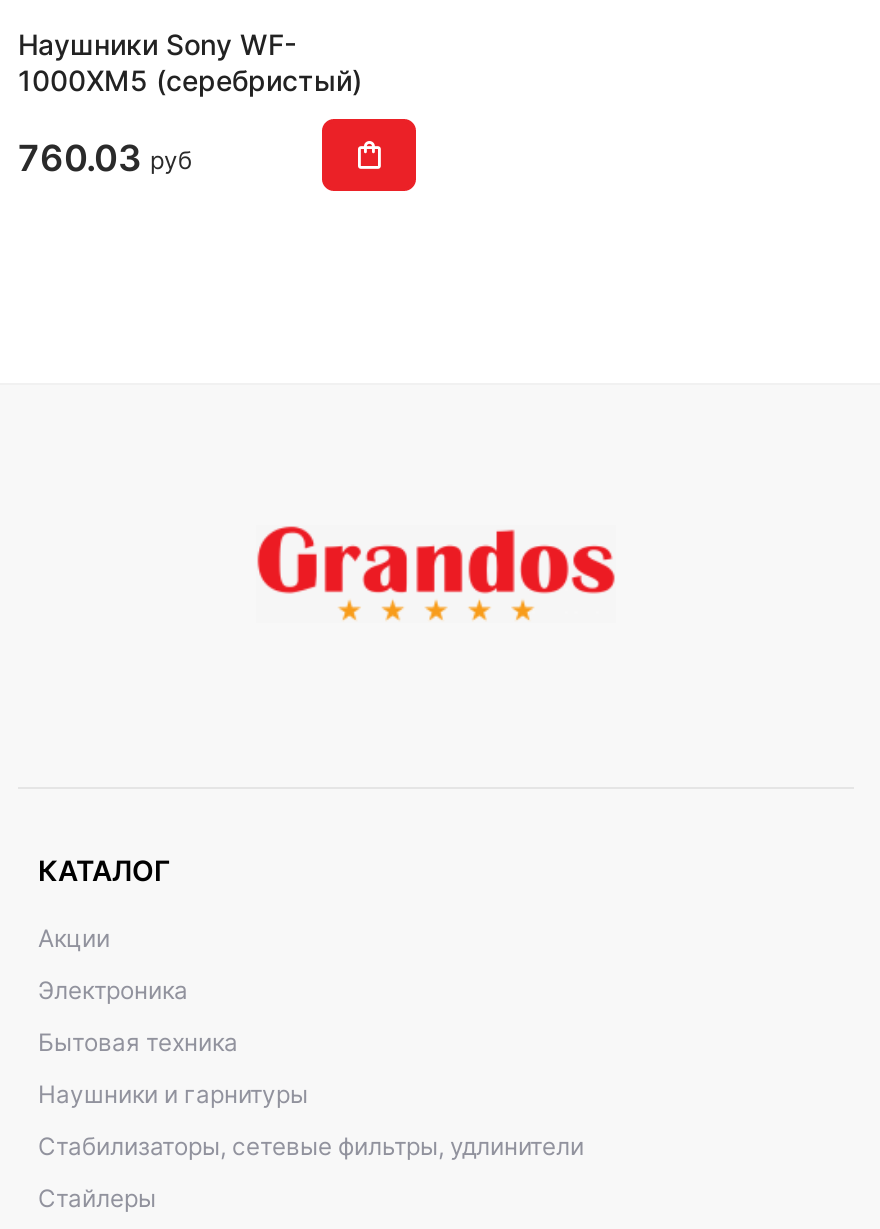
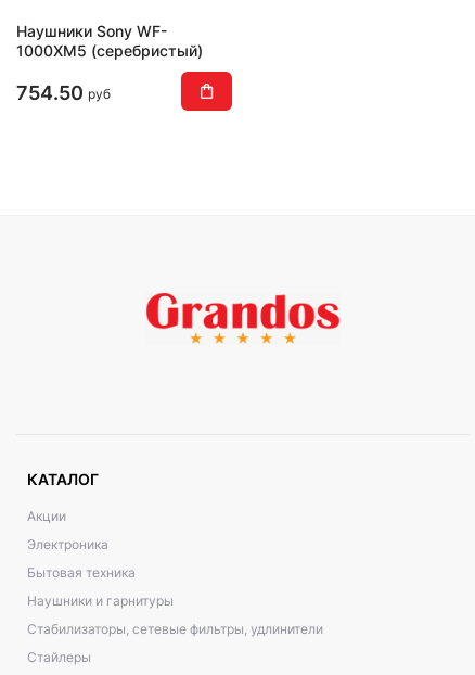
- 760.03 руб
+ 754.50 руб
